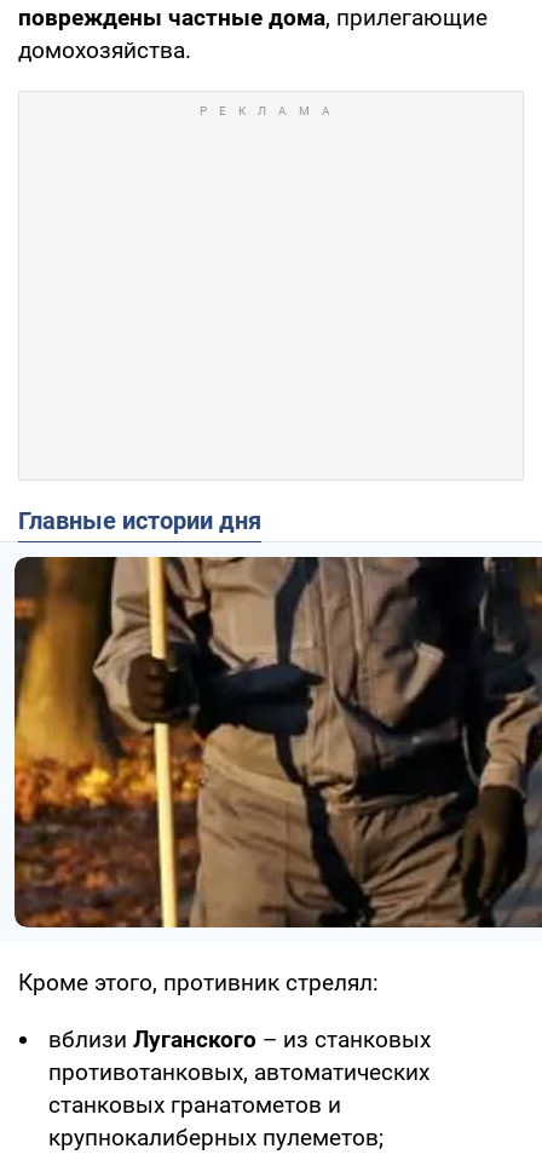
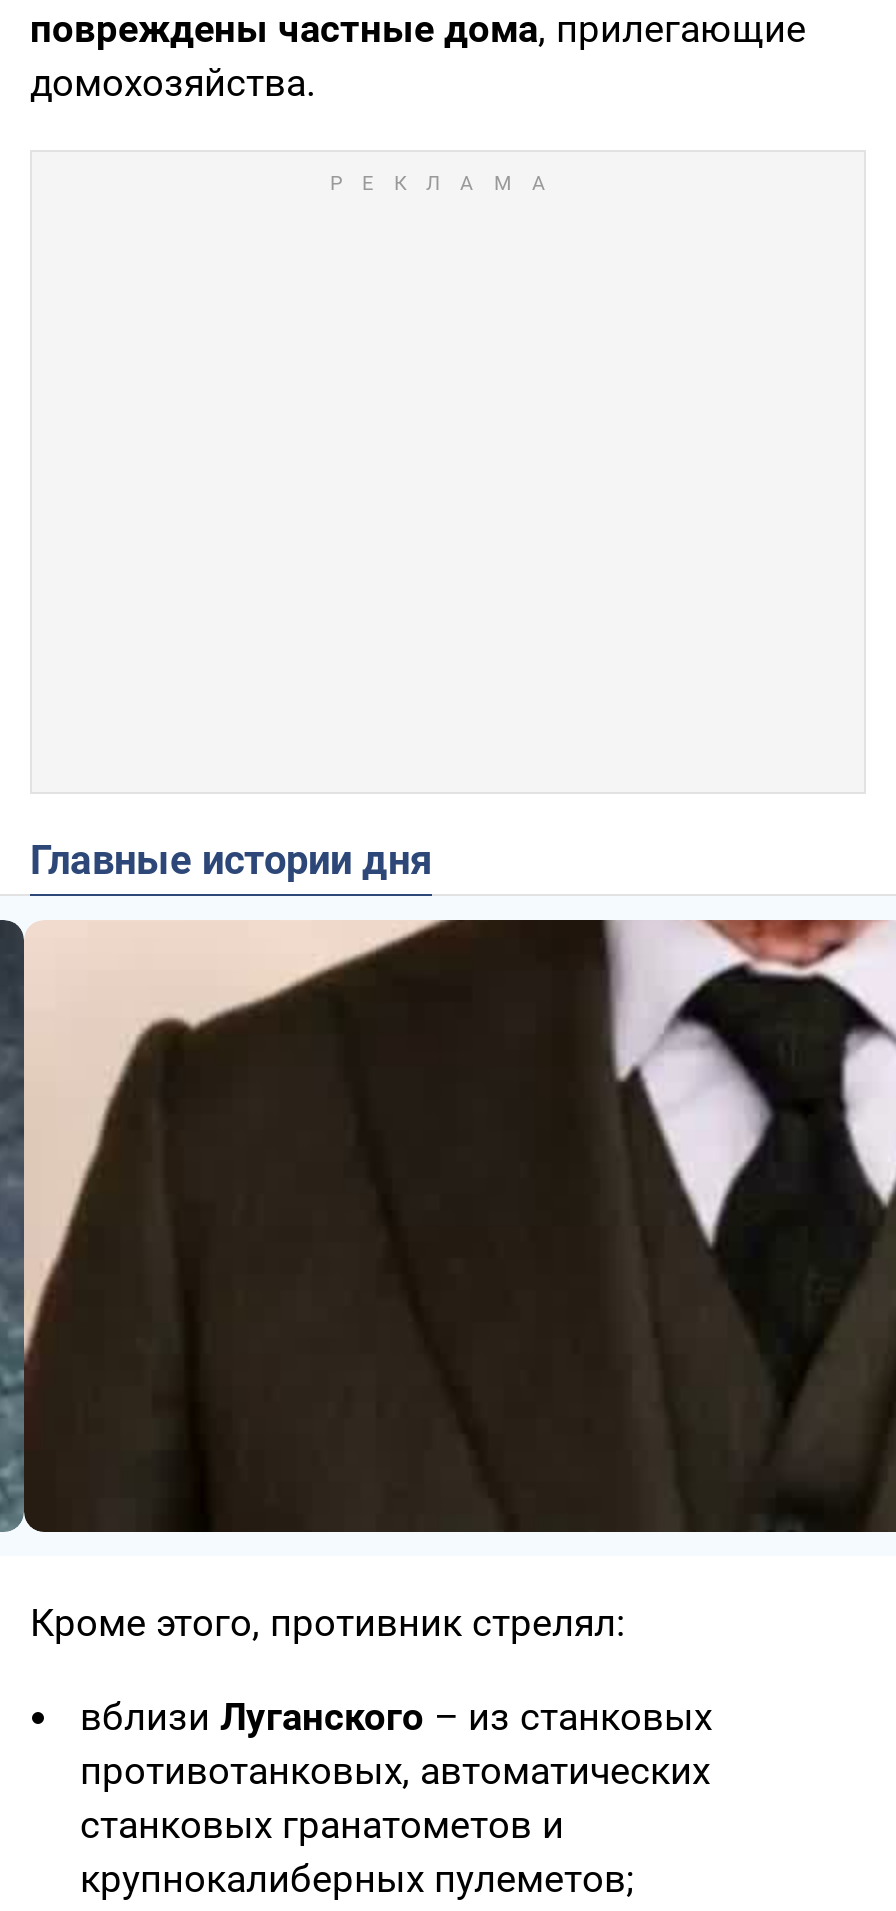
- [image]
+ [image]
